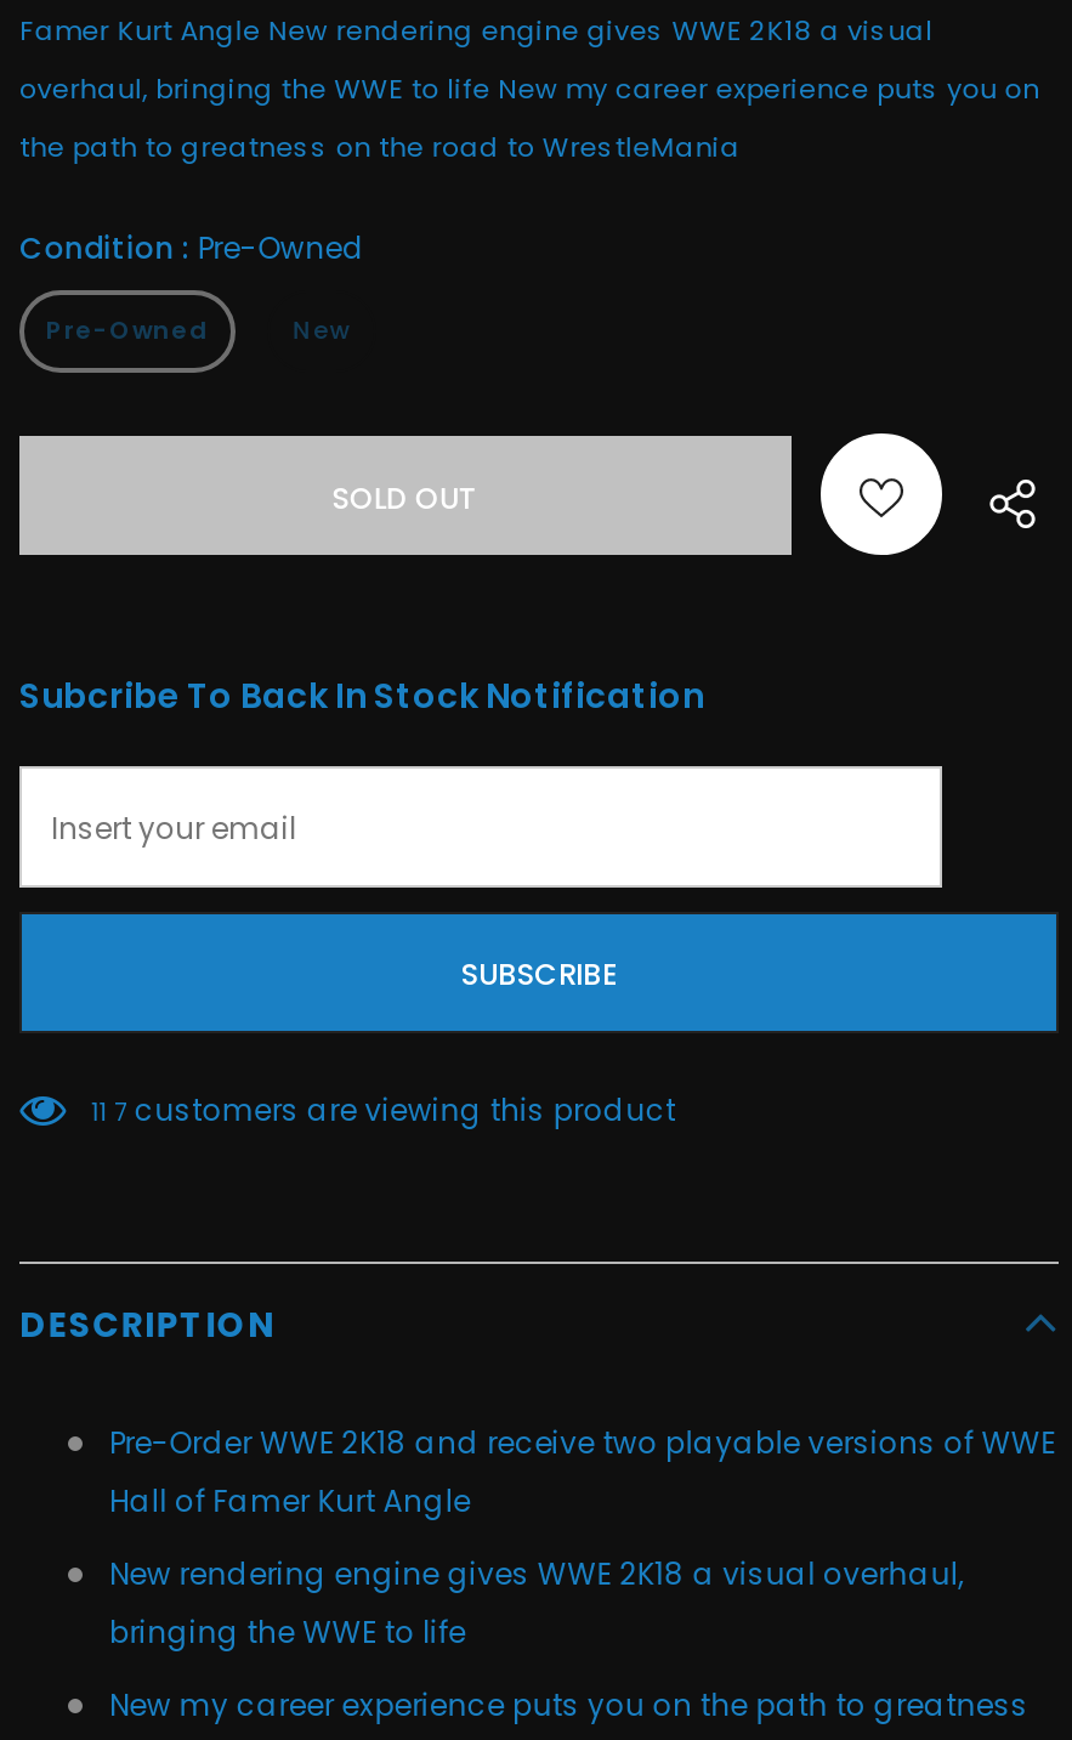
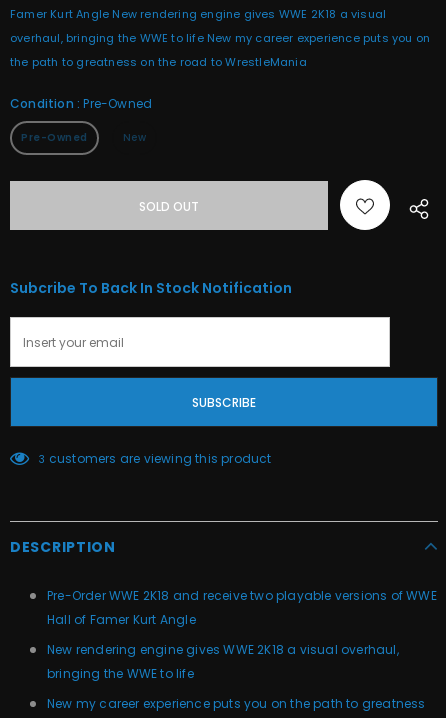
- 11 7 customers are viewing this product
+ 3 customers are viewing this product
